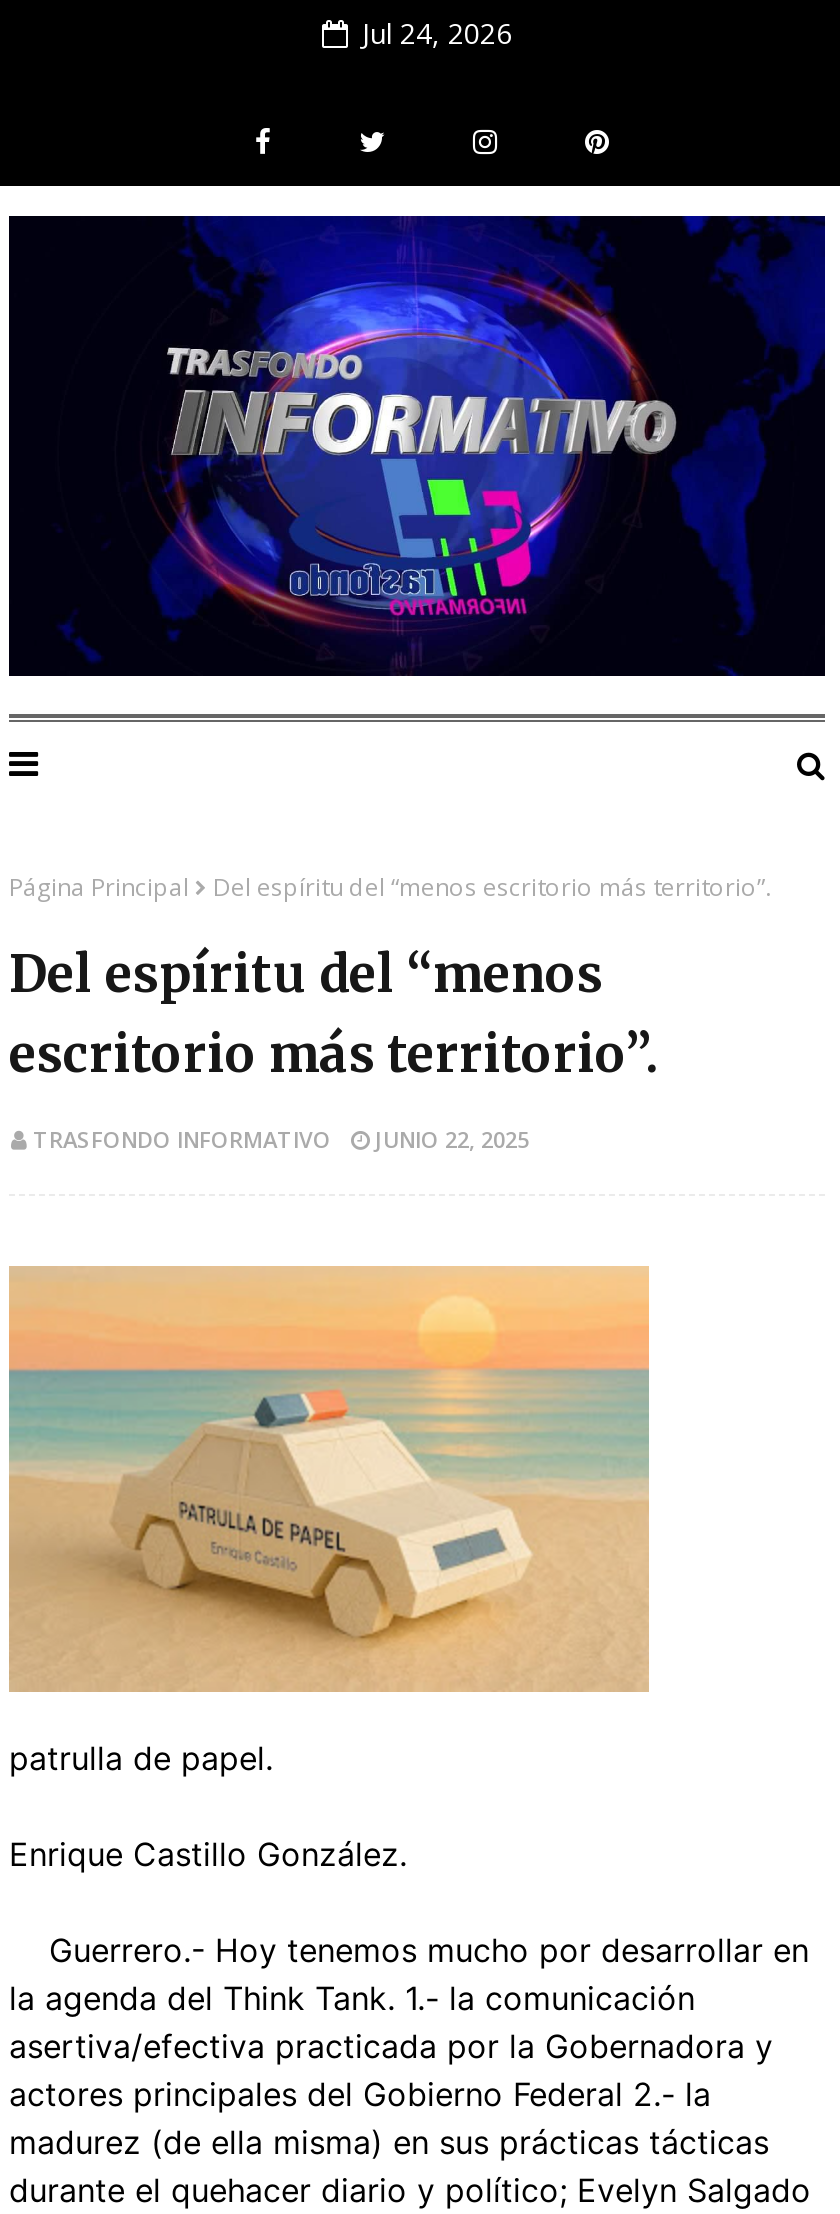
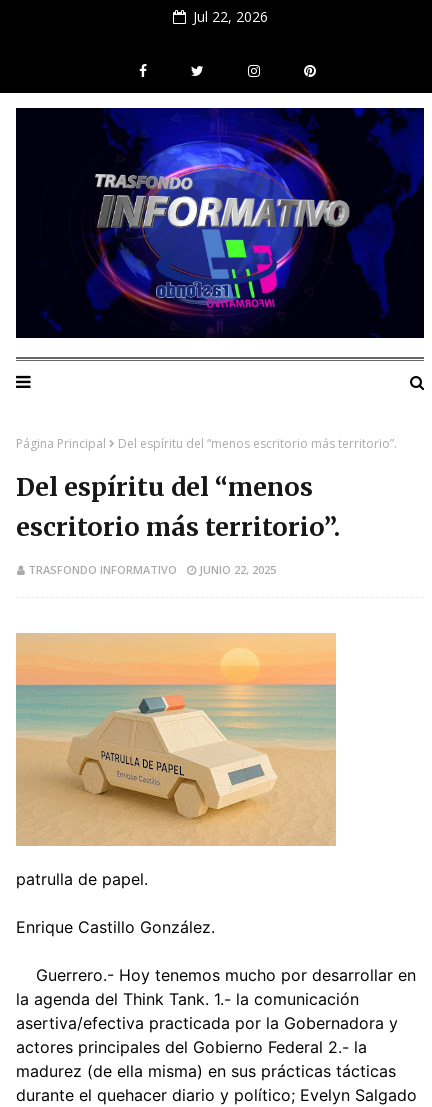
- Jul 24, 2026
+ Jul 22, 2026
